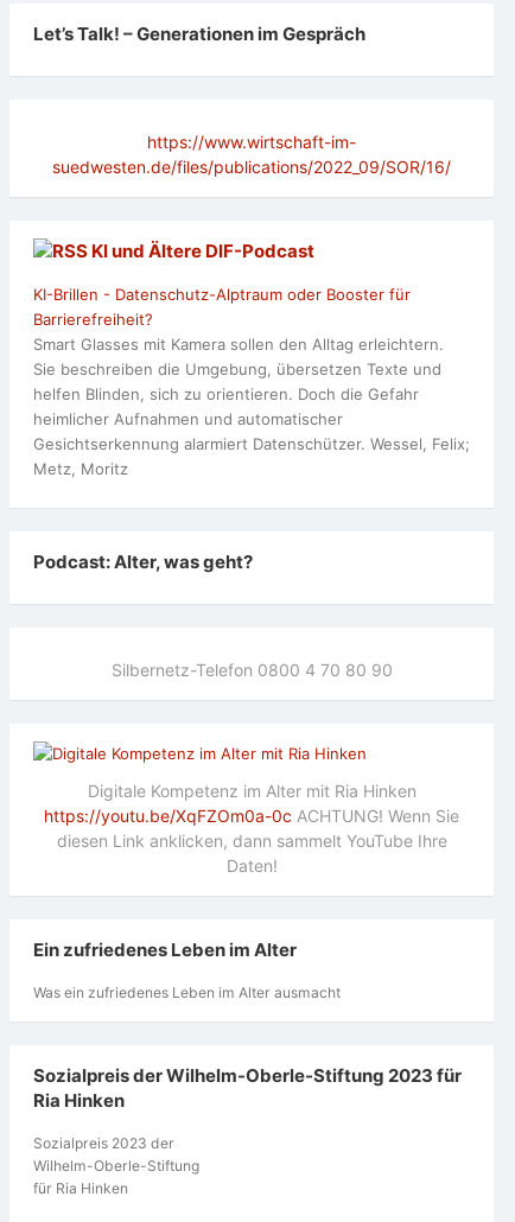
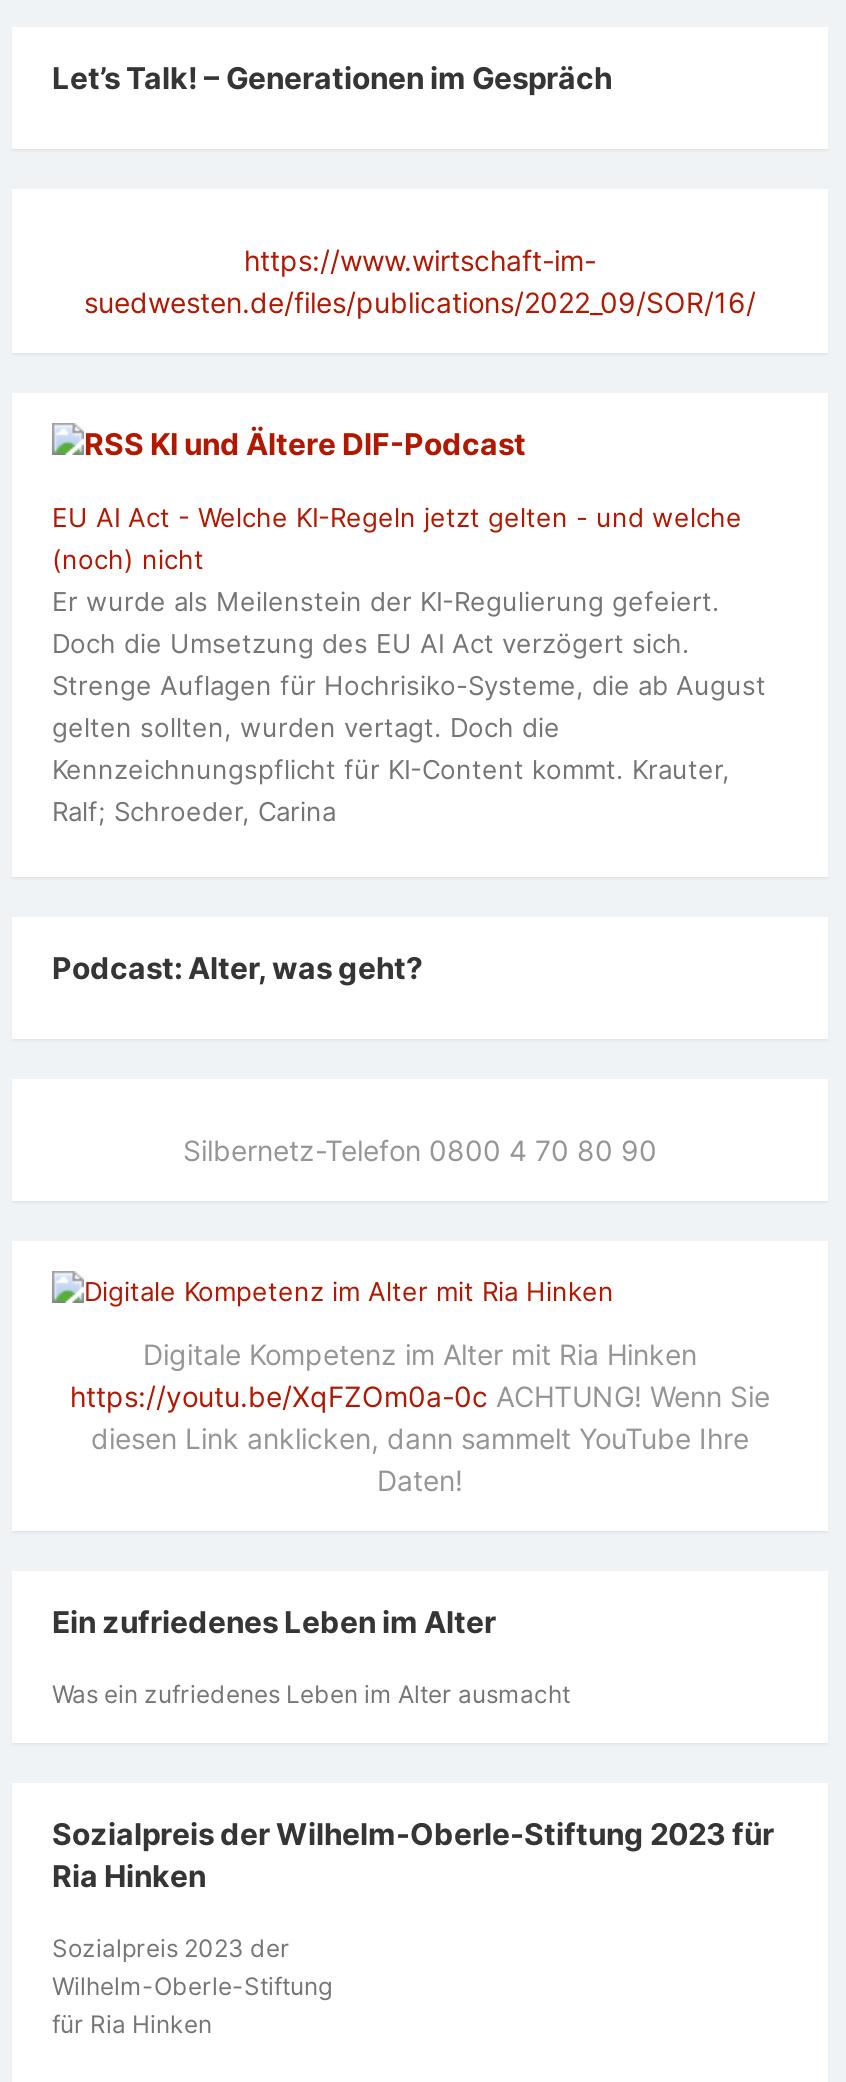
- KI-Brillen - Datenschutz-Alptraum oder Booster für
- Barrierefreiheit?
- Smart Glasses mit Kamera sollen den Alltag erleichtern.
- Sie beschreiben die Umgebung, übersetzen Texte und
- helfen Blinden, sich zu orientieren. Doch die Gefahr
- heimlicher Aufnahmen und automatischer
- Gesichtserkennung alarmiert Datenschützer. Wessel, Felix;
- Metz, Moritz
+ EU AI Act - Welche KI-Regeln jetzt gelten - und welche
+ (noch) nicht
+ Er wurde als Meilenstein der KI-Regulierung gefeiert.
+ Doch die Umsetzung des EU AI Act verzögert sich.
+ Strenge Auflagen für Hochrisiko-Systeme, die ab August
+ gelten sollten, wurden vertagt. Doch die
+ Kennzeichnungspflicht für KI-Content kommt. Krauter,
+ Ralf; Schroeder, Carina
